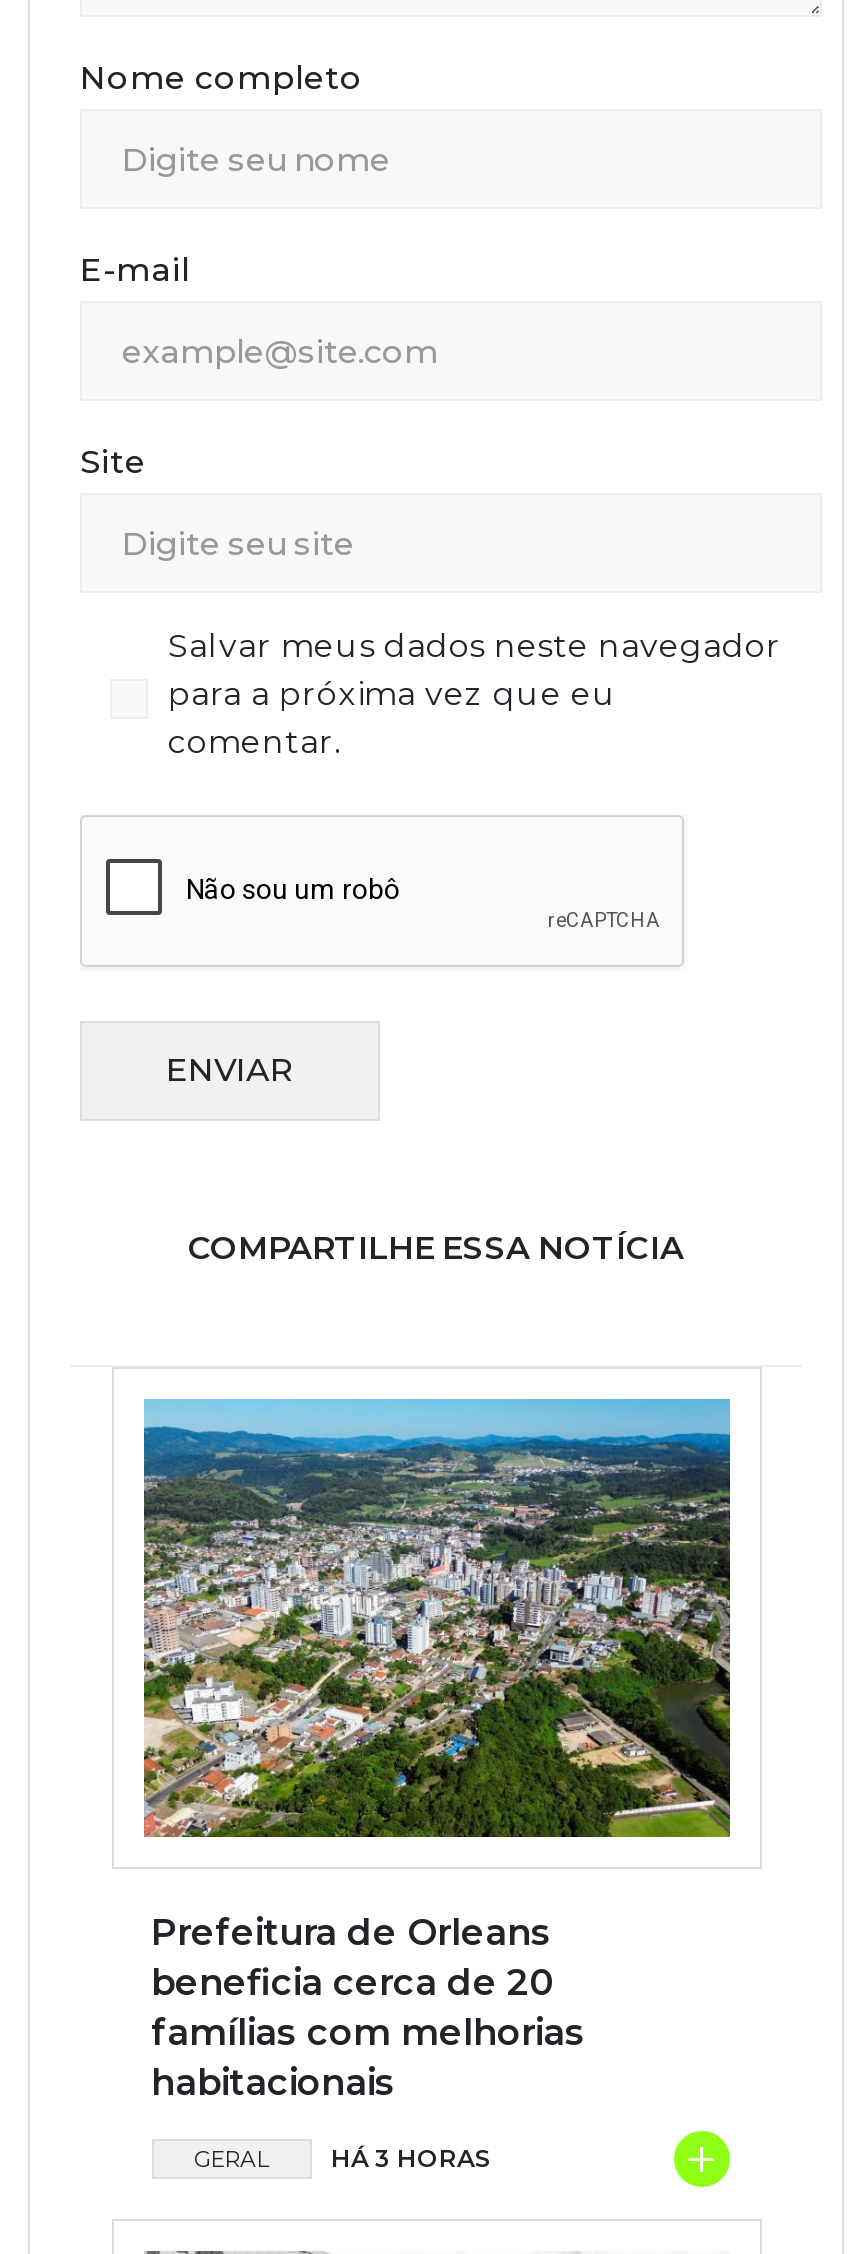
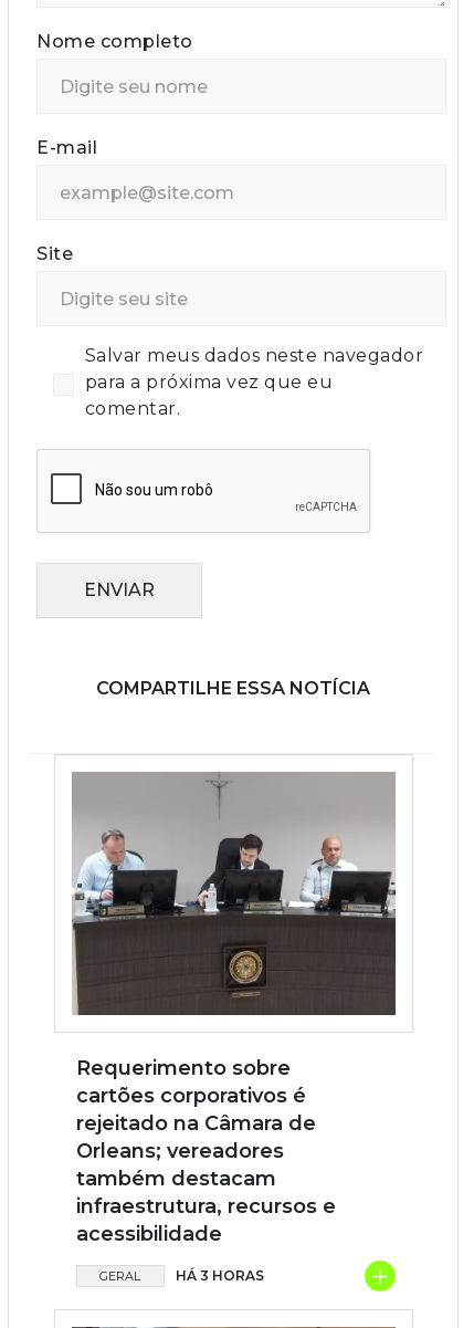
- [image]
- Prefeitura de Orleans
- beneficia cerca de 20
- famílias com melhorias
- habitacionais
+ [image]
+ Requerimento sobre
+ cartões corporativos é
+ rejeitado na Câmara de
+ Orleans; vereadores
+ também destacam
+ infraestrutura, recursos e
+ acessibilidade
